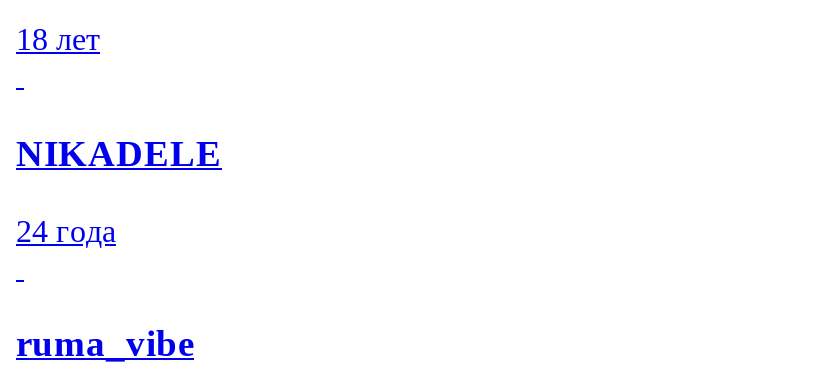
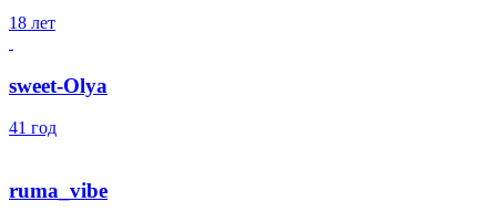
- NIKADELE
+ sweet-Olya

- 24 года
+ 41 год
